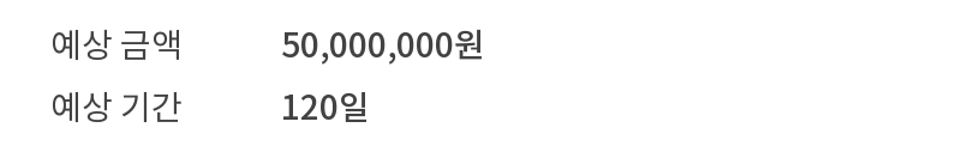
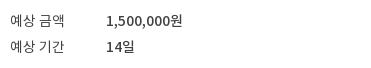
- 50,000,000원
+ 1,500,000원

- 120일
+ 14일
